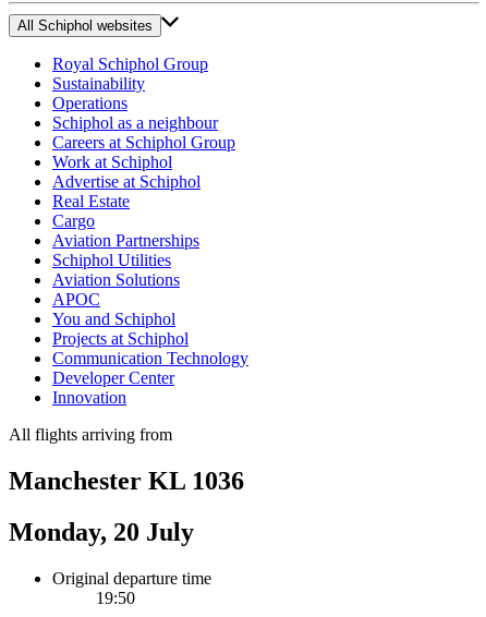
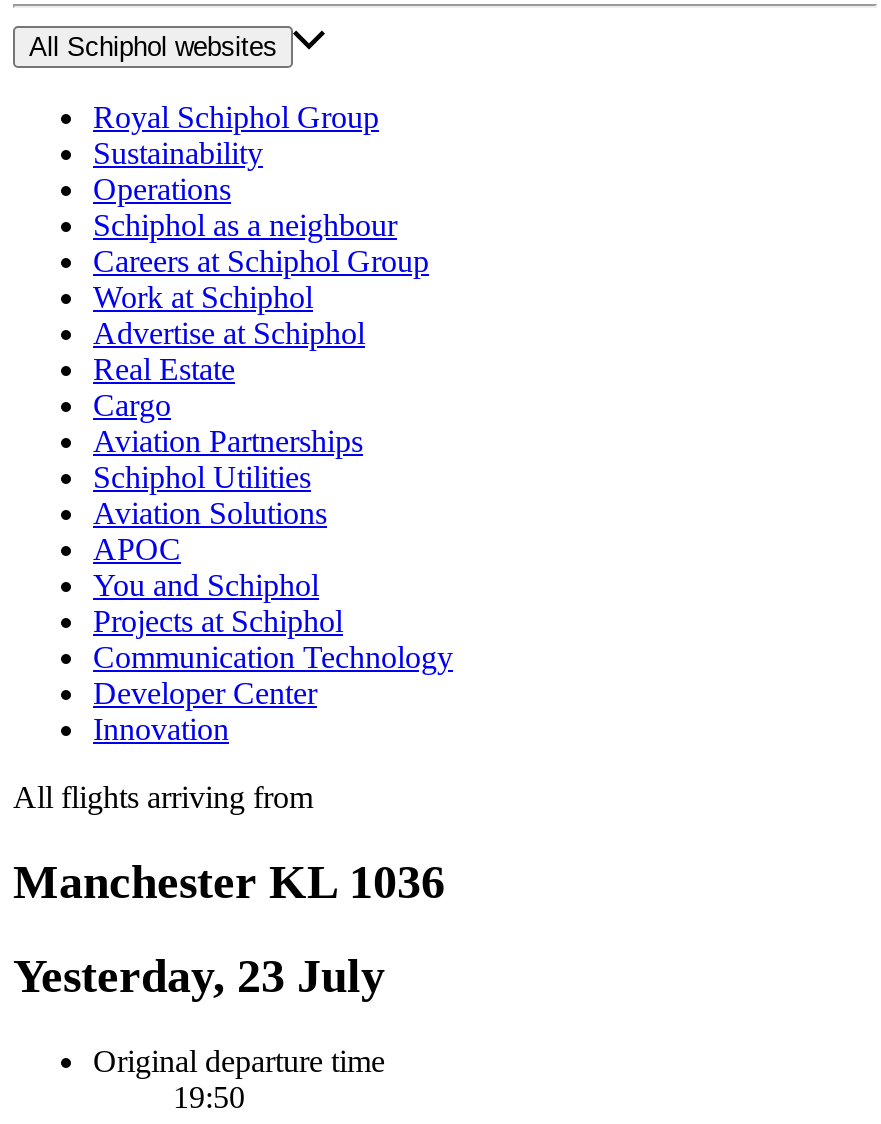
- Monday, 20 July
+ Yesterday, 23 July
